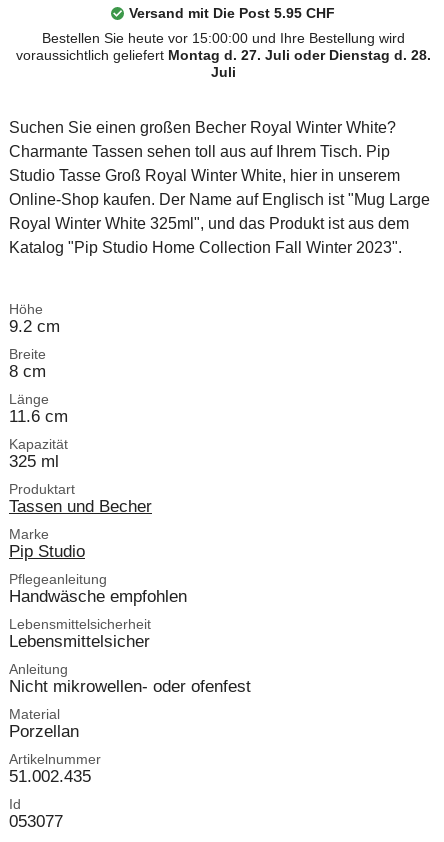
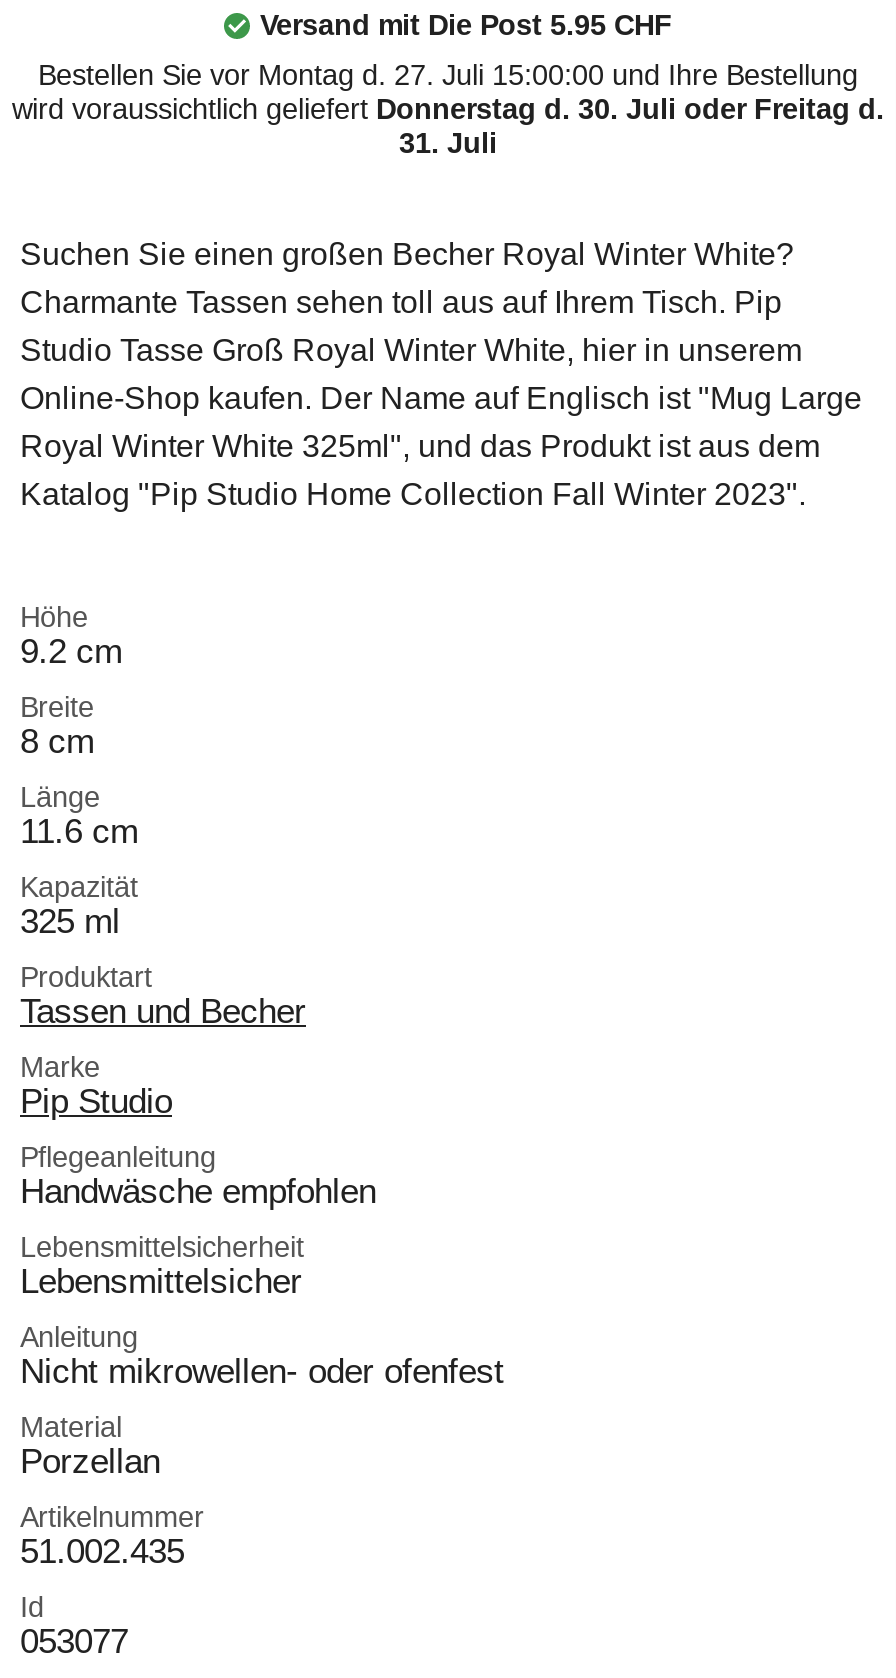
- Bestellen Sie heute vor 15:00:00 und Ihre Bestellung wird
- voraussichtlich geliefert Montag d. 27. Juli oder Dienstag d. 28.
- Juli
+ Bestellen Sie vor Montag d. 27. Juli 15:00:00 und Ihre Bestellung
+ wird voraussichtlich geliefert Donnerstag d. 30. Juli oder Freitag d.
+ 31. Juli
